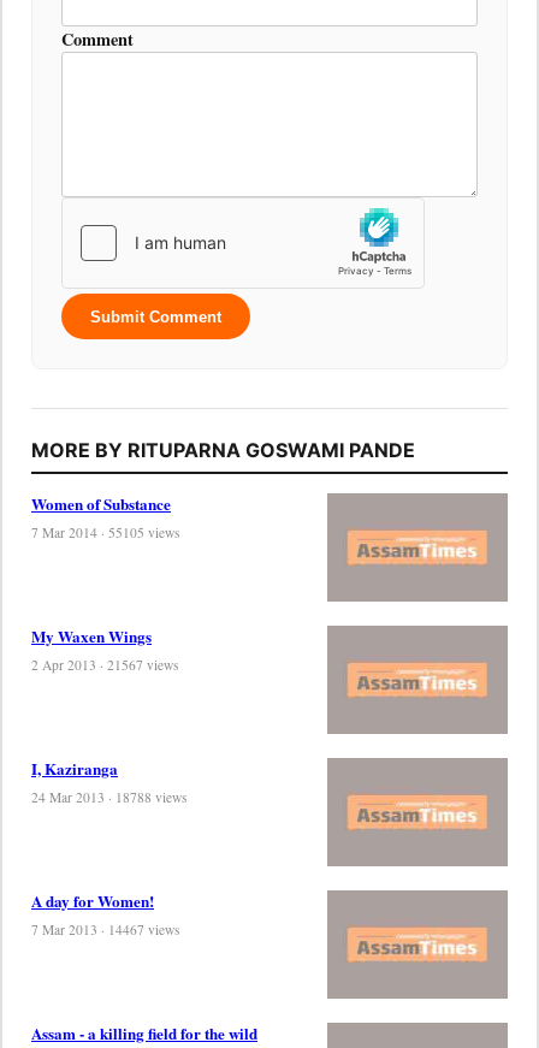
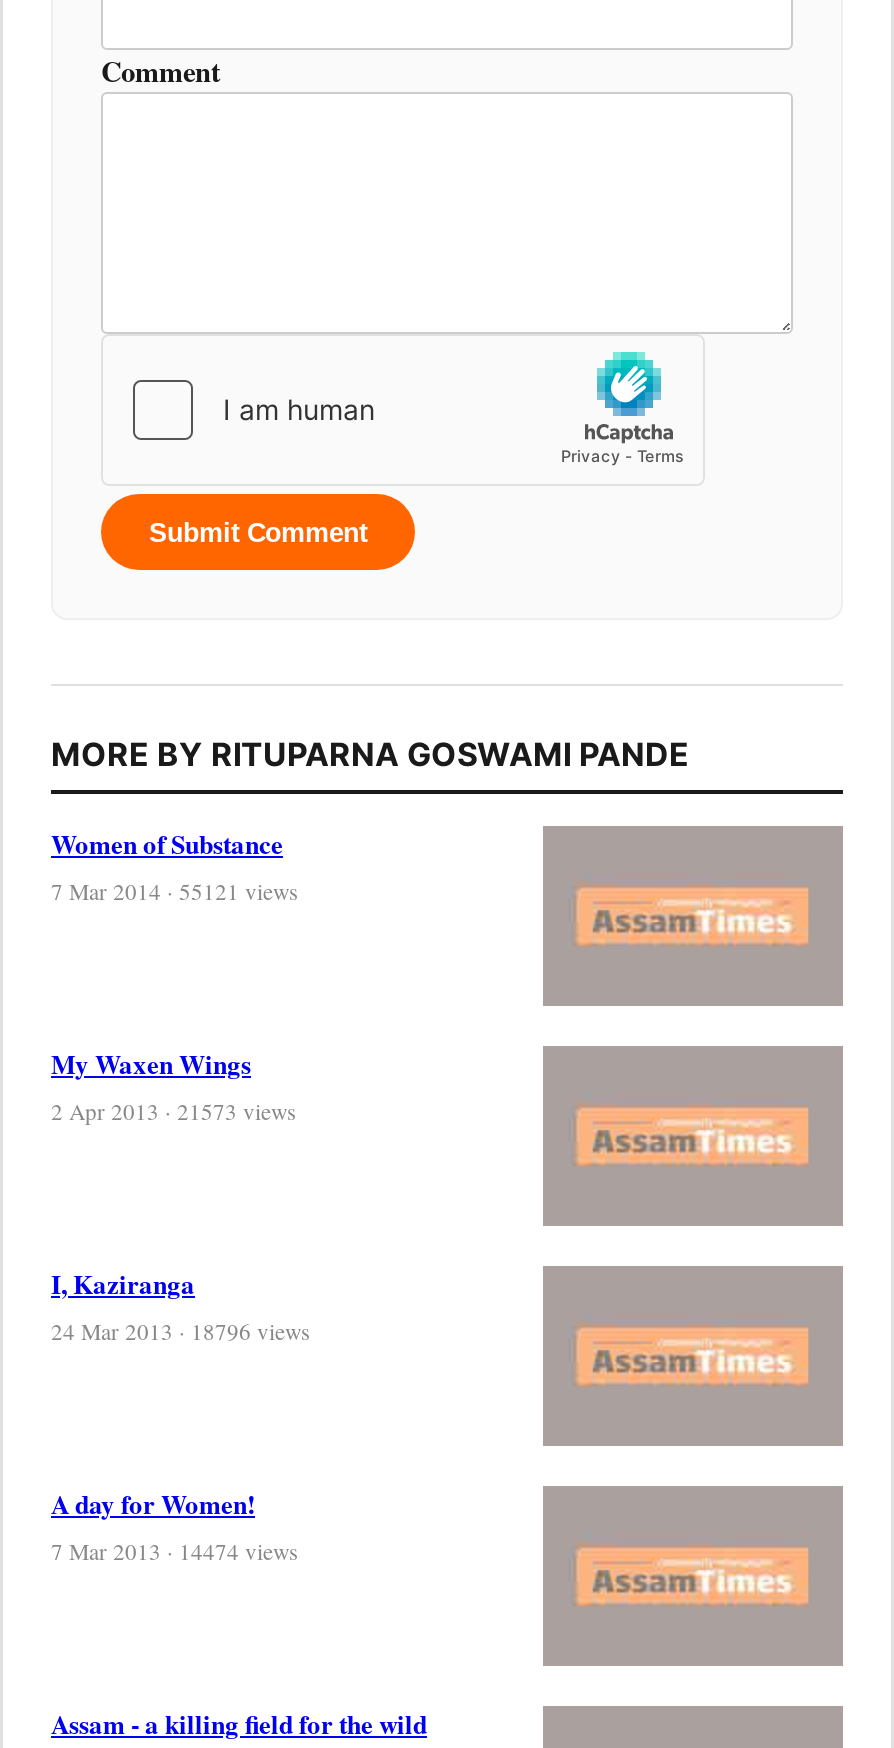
- 7 Mar 2014 · 55105 views
+ 7 Mar 2014 · 55121 views

- 2 Apr 2013 · 21567 views
+ 2 Apr 2013 · 21573 views

- 24 Mar 2013 · 18788 views
+ 24 Mar 2013 · 18796 views

- 7 Mar 2013 · 14467 views
+ 7 Mar 2013 · 14474 views
